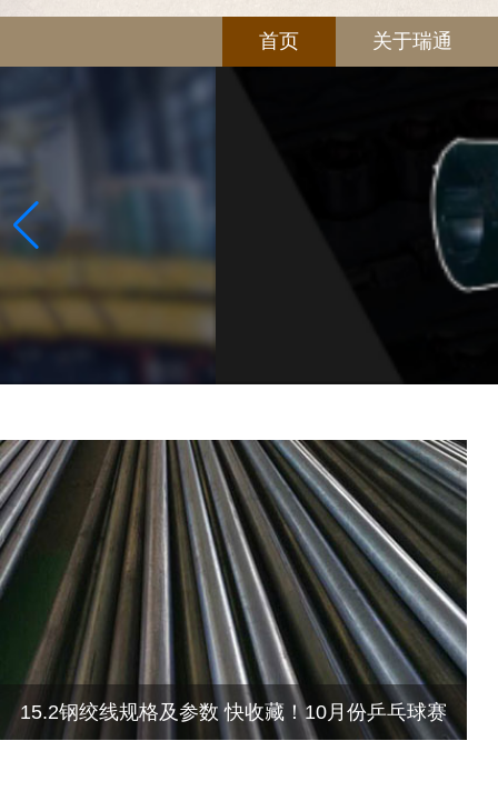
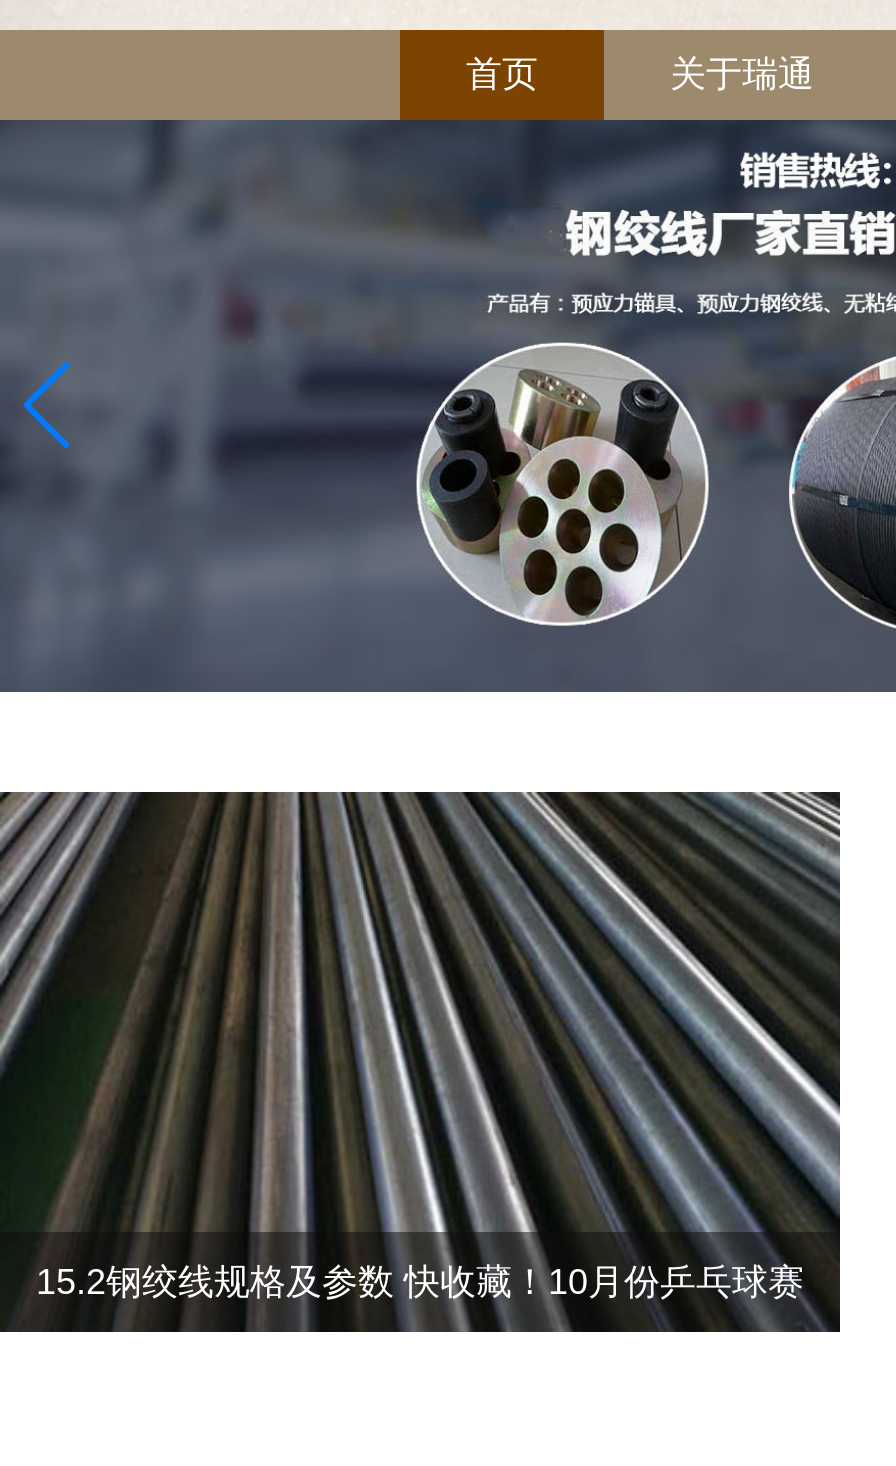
- [image]
+ [image]
